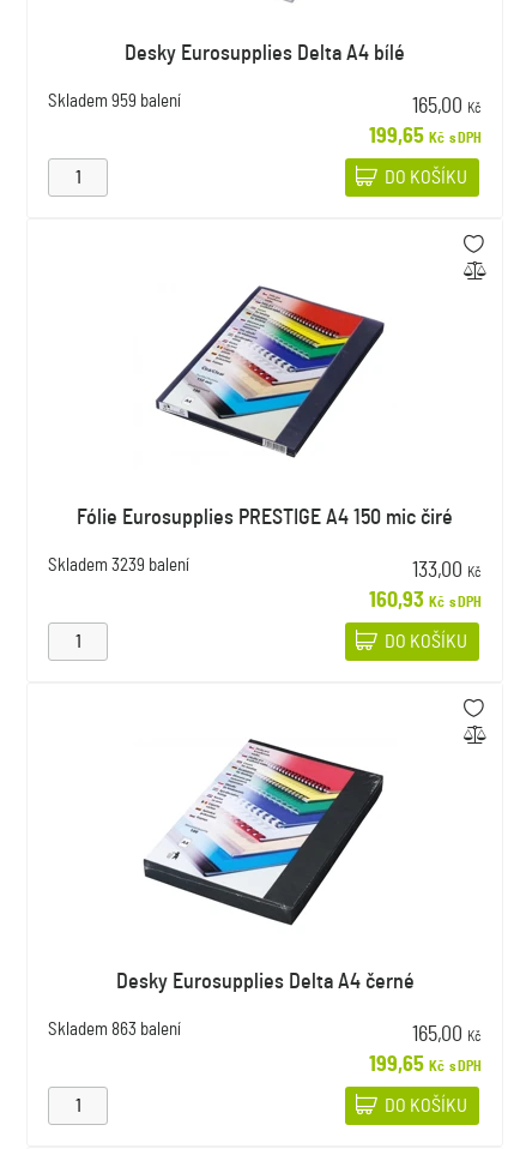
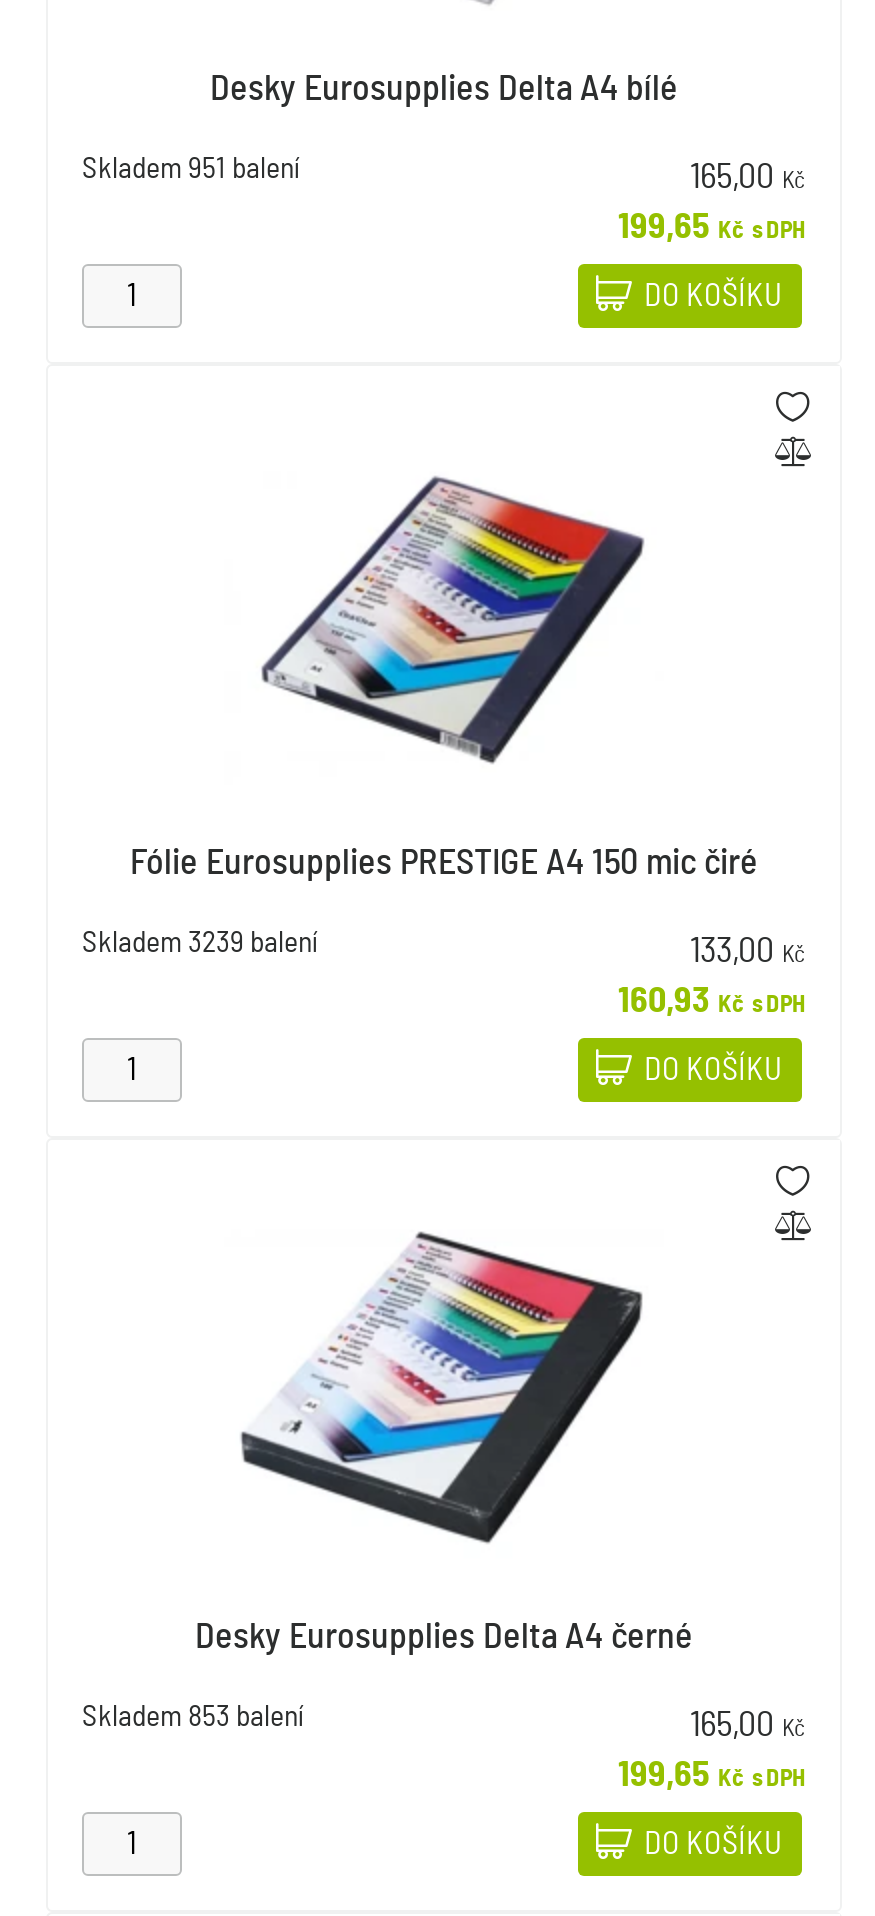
- Skladem 959 balení
+ Skladem 951 balení

- Skladem 863 balení
+ Skladem 853 balení
